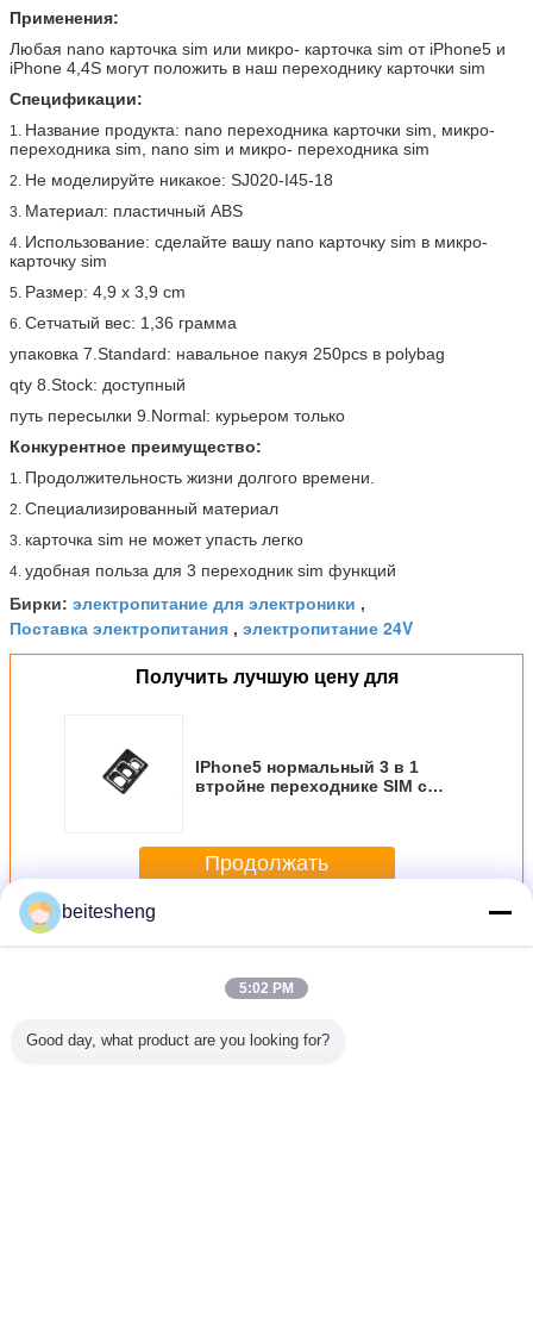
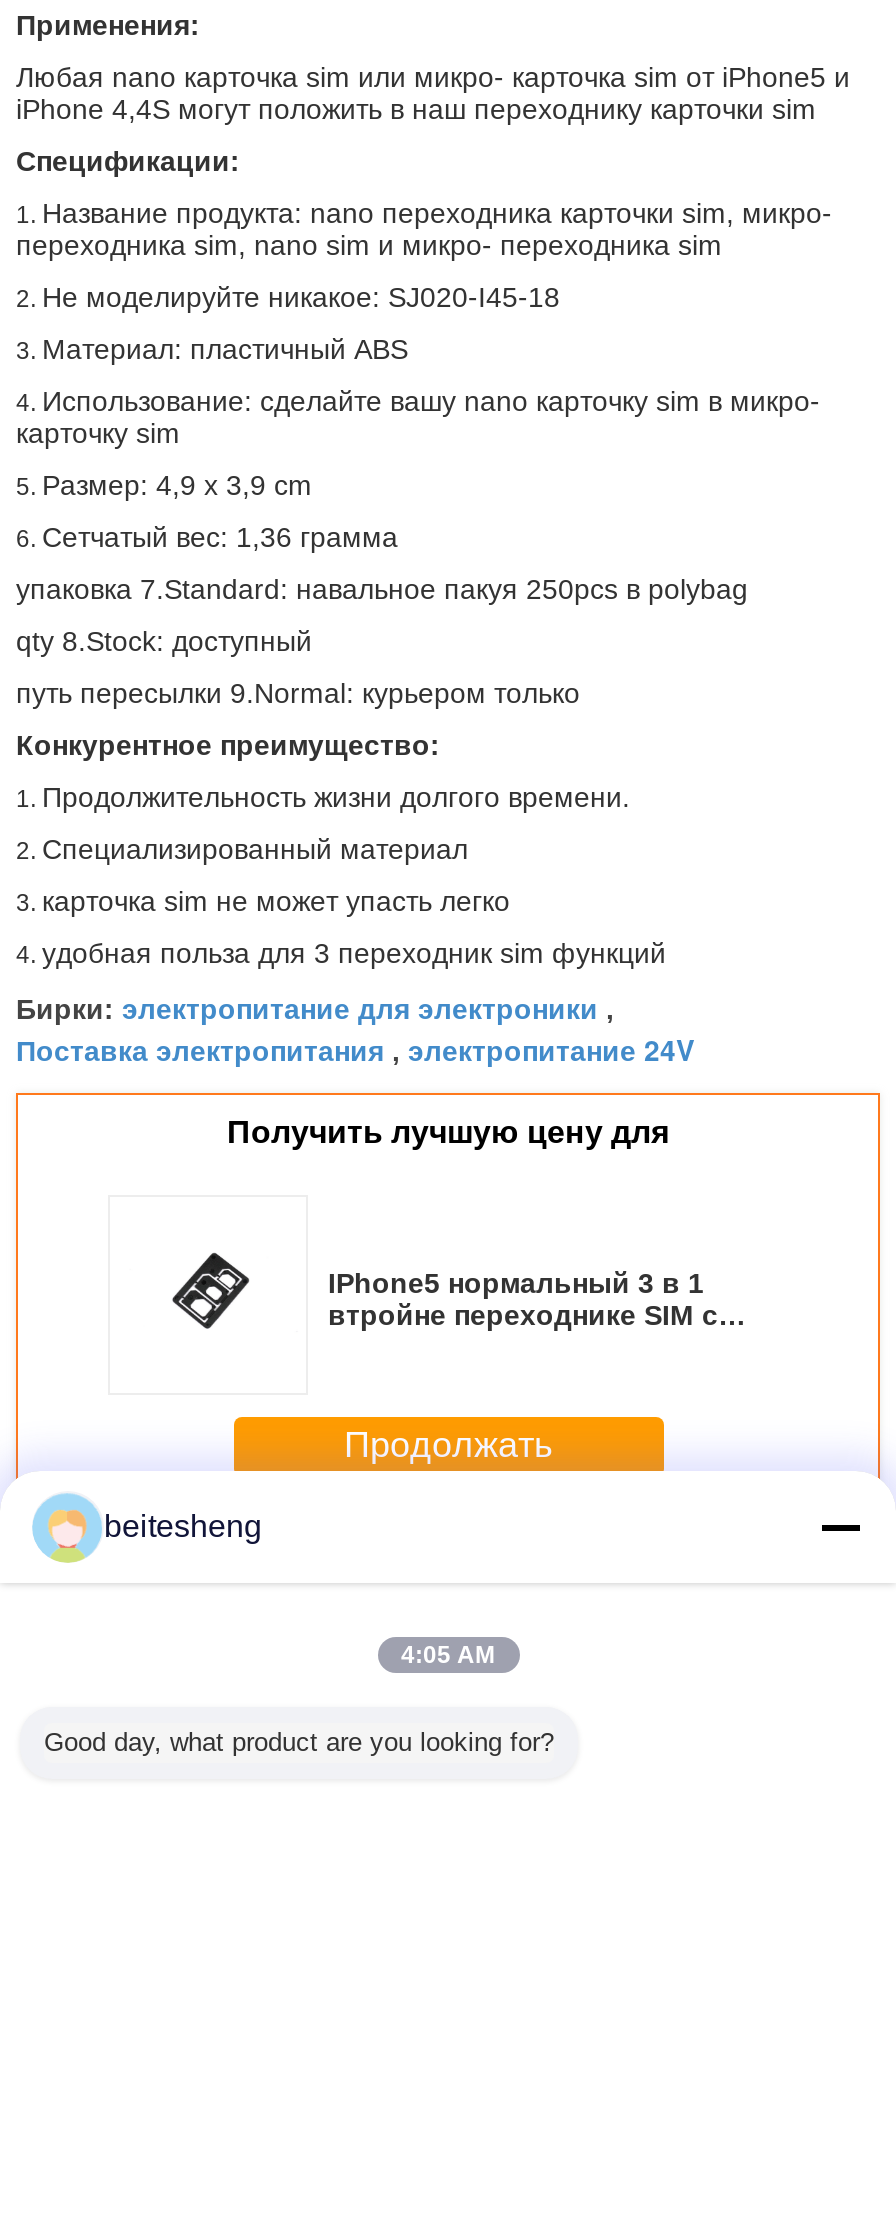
- 5:02 PM
+ 4:05 AM
